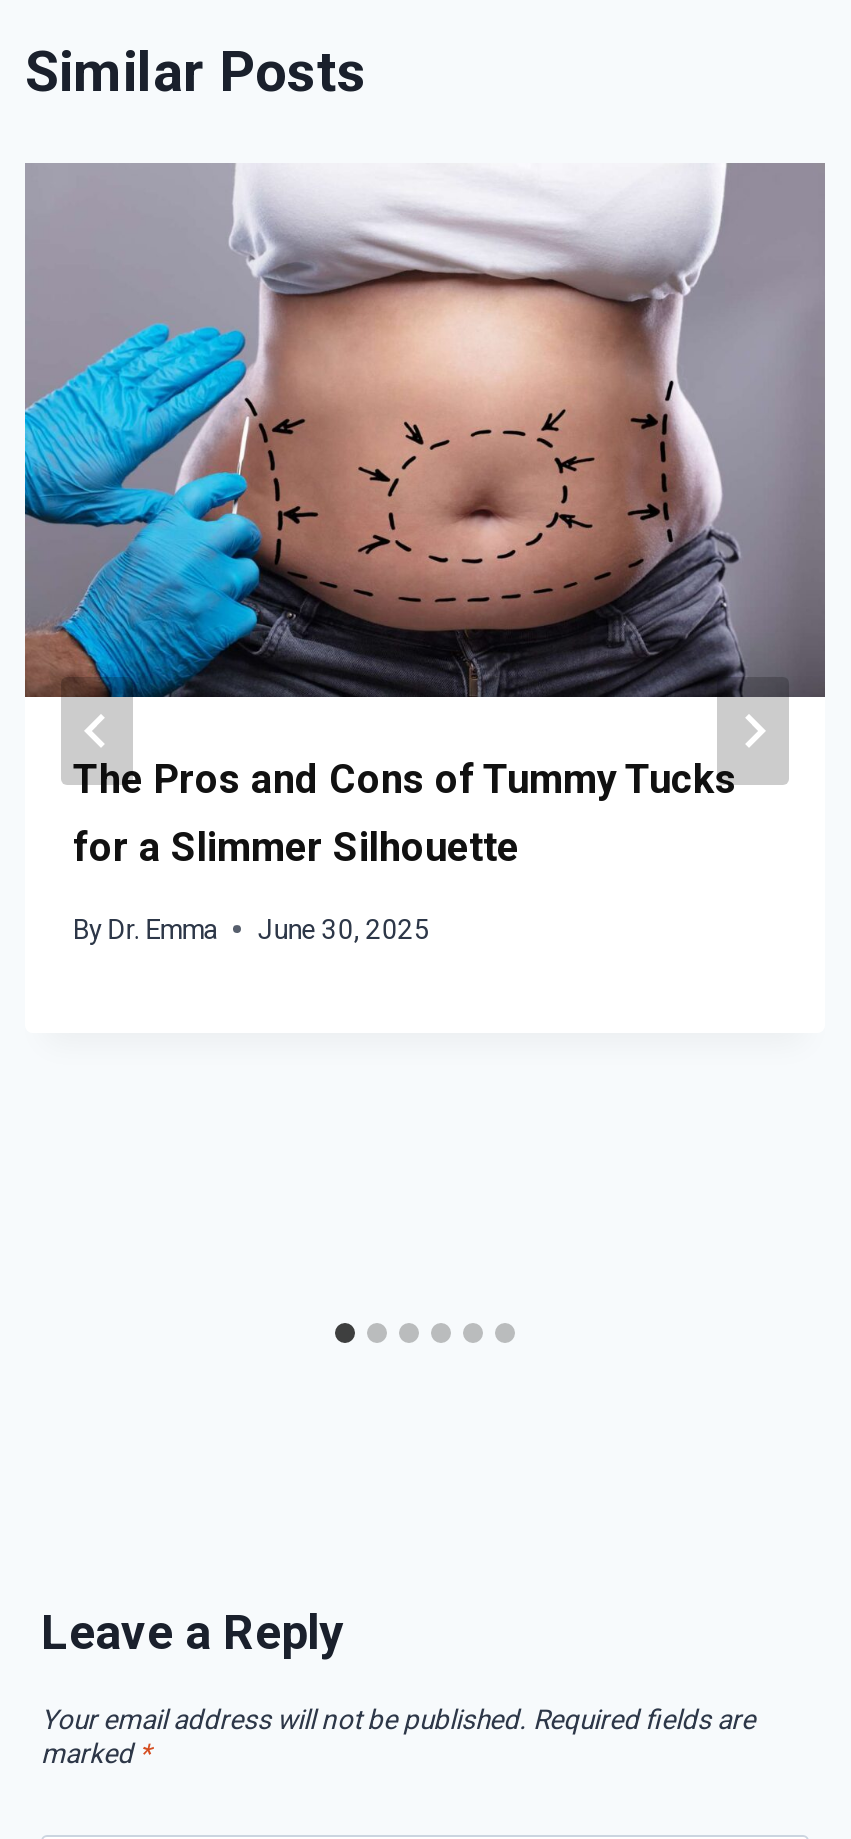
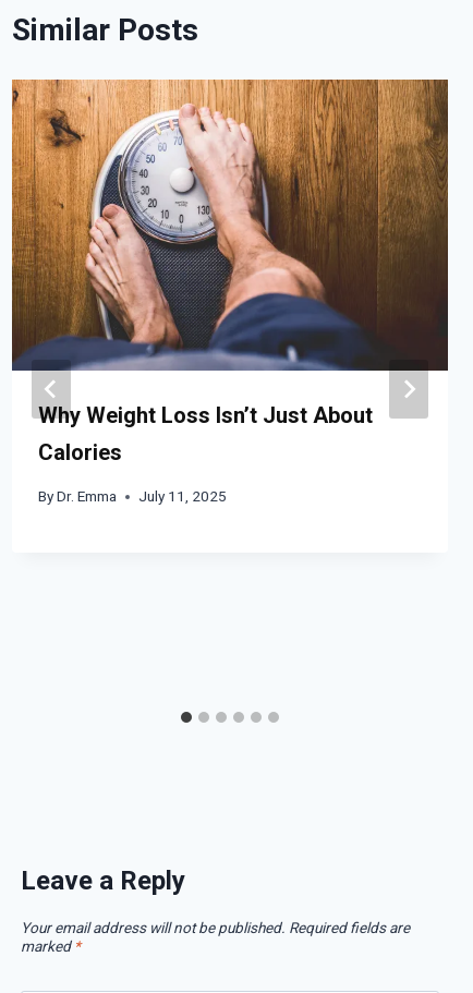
- [image]
- The Pros and Cons of Tummy Tucks
- for a Slimmer Silhouette
+ [image]
+ Why Weight Loss Isn’t Just About
+ Calories

- By Dr. Emma June 30, 2025
+ By Dr. Emma July 11, 2025
